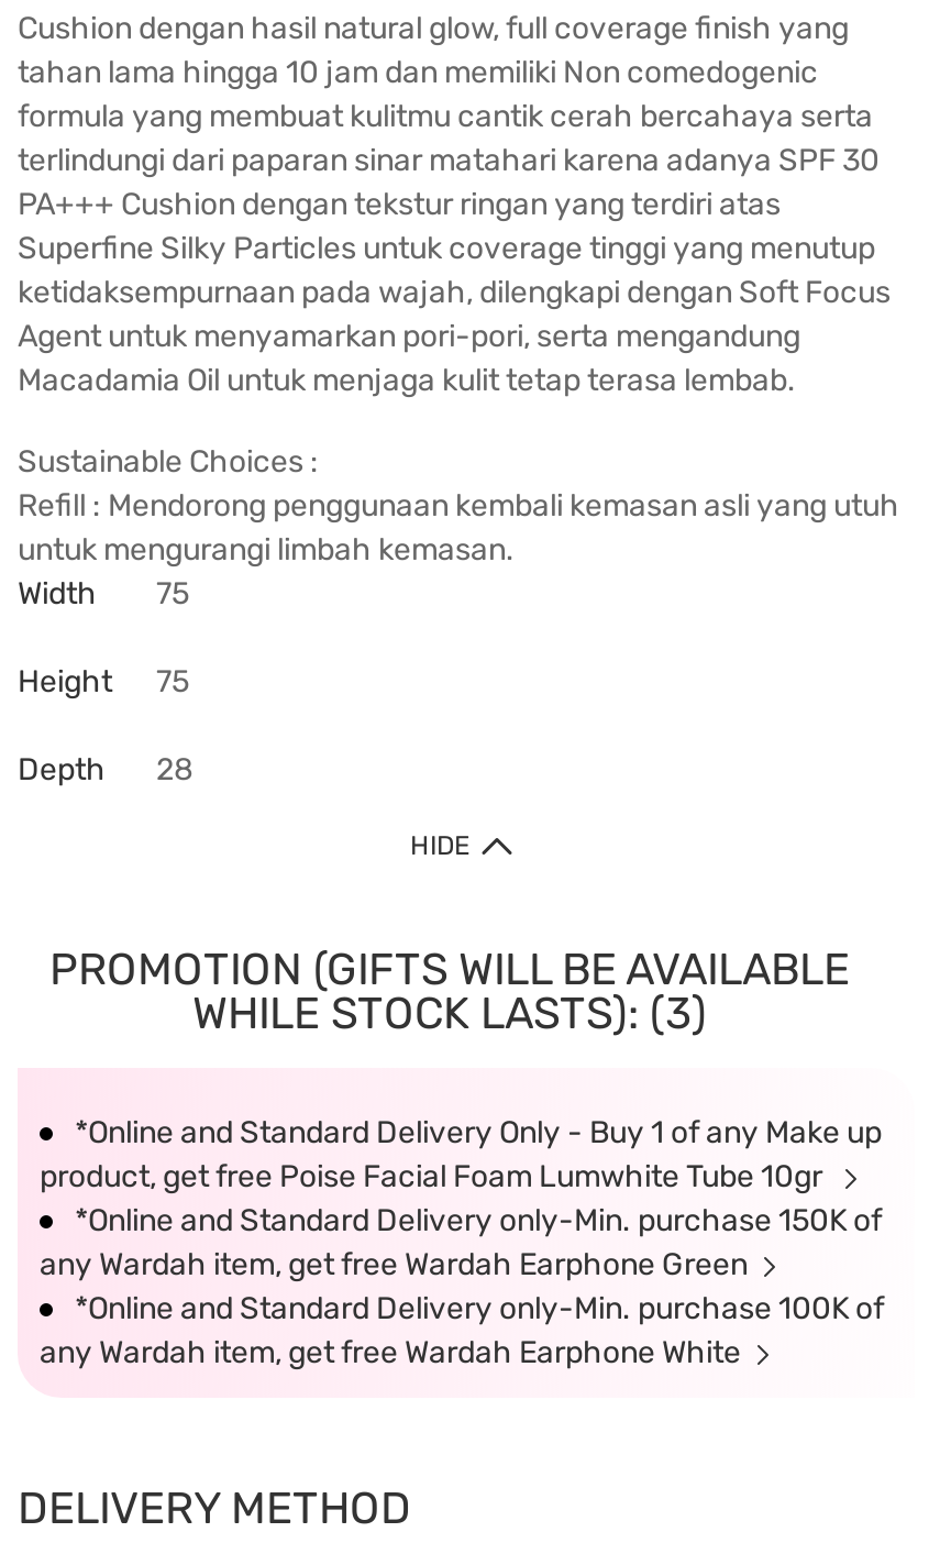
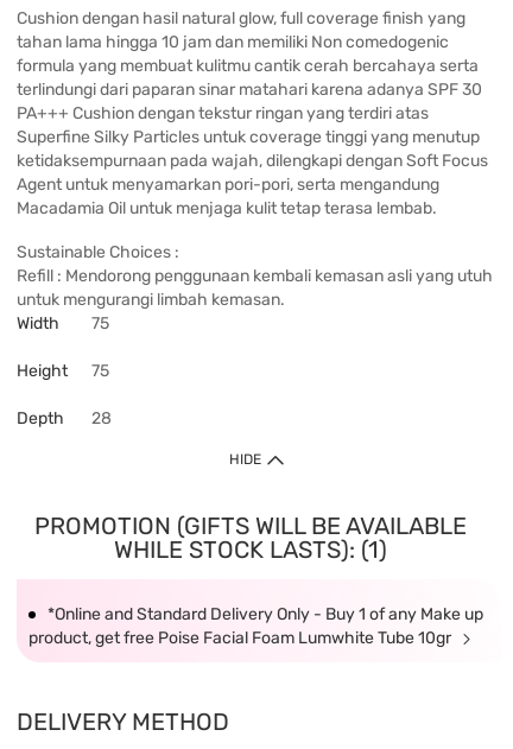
- WHILE STOCK LASTS): (3)
+ WHILE STOCK LASTS): (1)

- *Online and Standard Delivery only-Min. purchase 150K of
- any Wardah item, get free Wardah Earphone Green
- *Online and Standard Delivery only-Min. purchase 100K of
- any Wardah item, get free Wardah Earphone White
